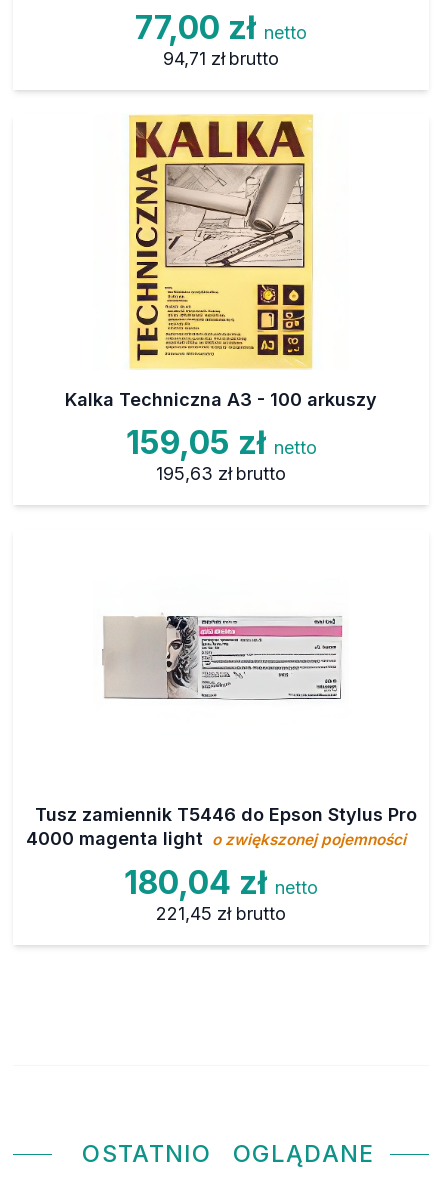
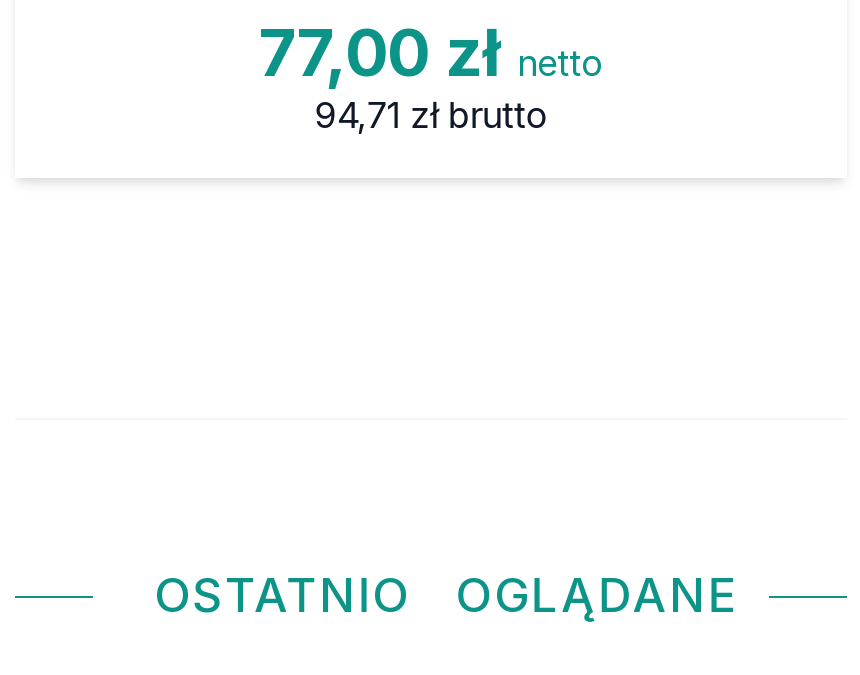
- [image]
- Kalka Techniczna A3 - 100 arkuszy
- 159,05 zł netto
- 195,63 zł brutto

- [image]

- Tusz zamiennik T5446 do Epson Stylus Pro
- 4000 magenta light o zwiększonej pojemności
- 180,04 zł netto
- 221,45 zł brutto
